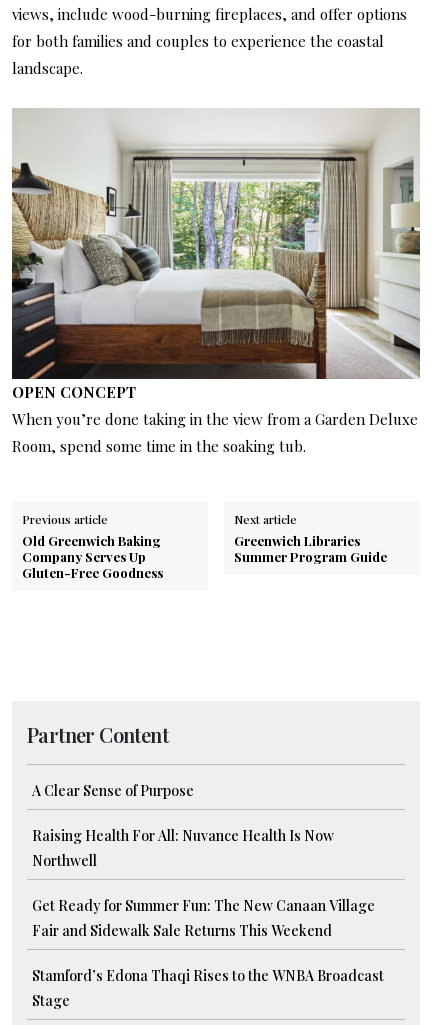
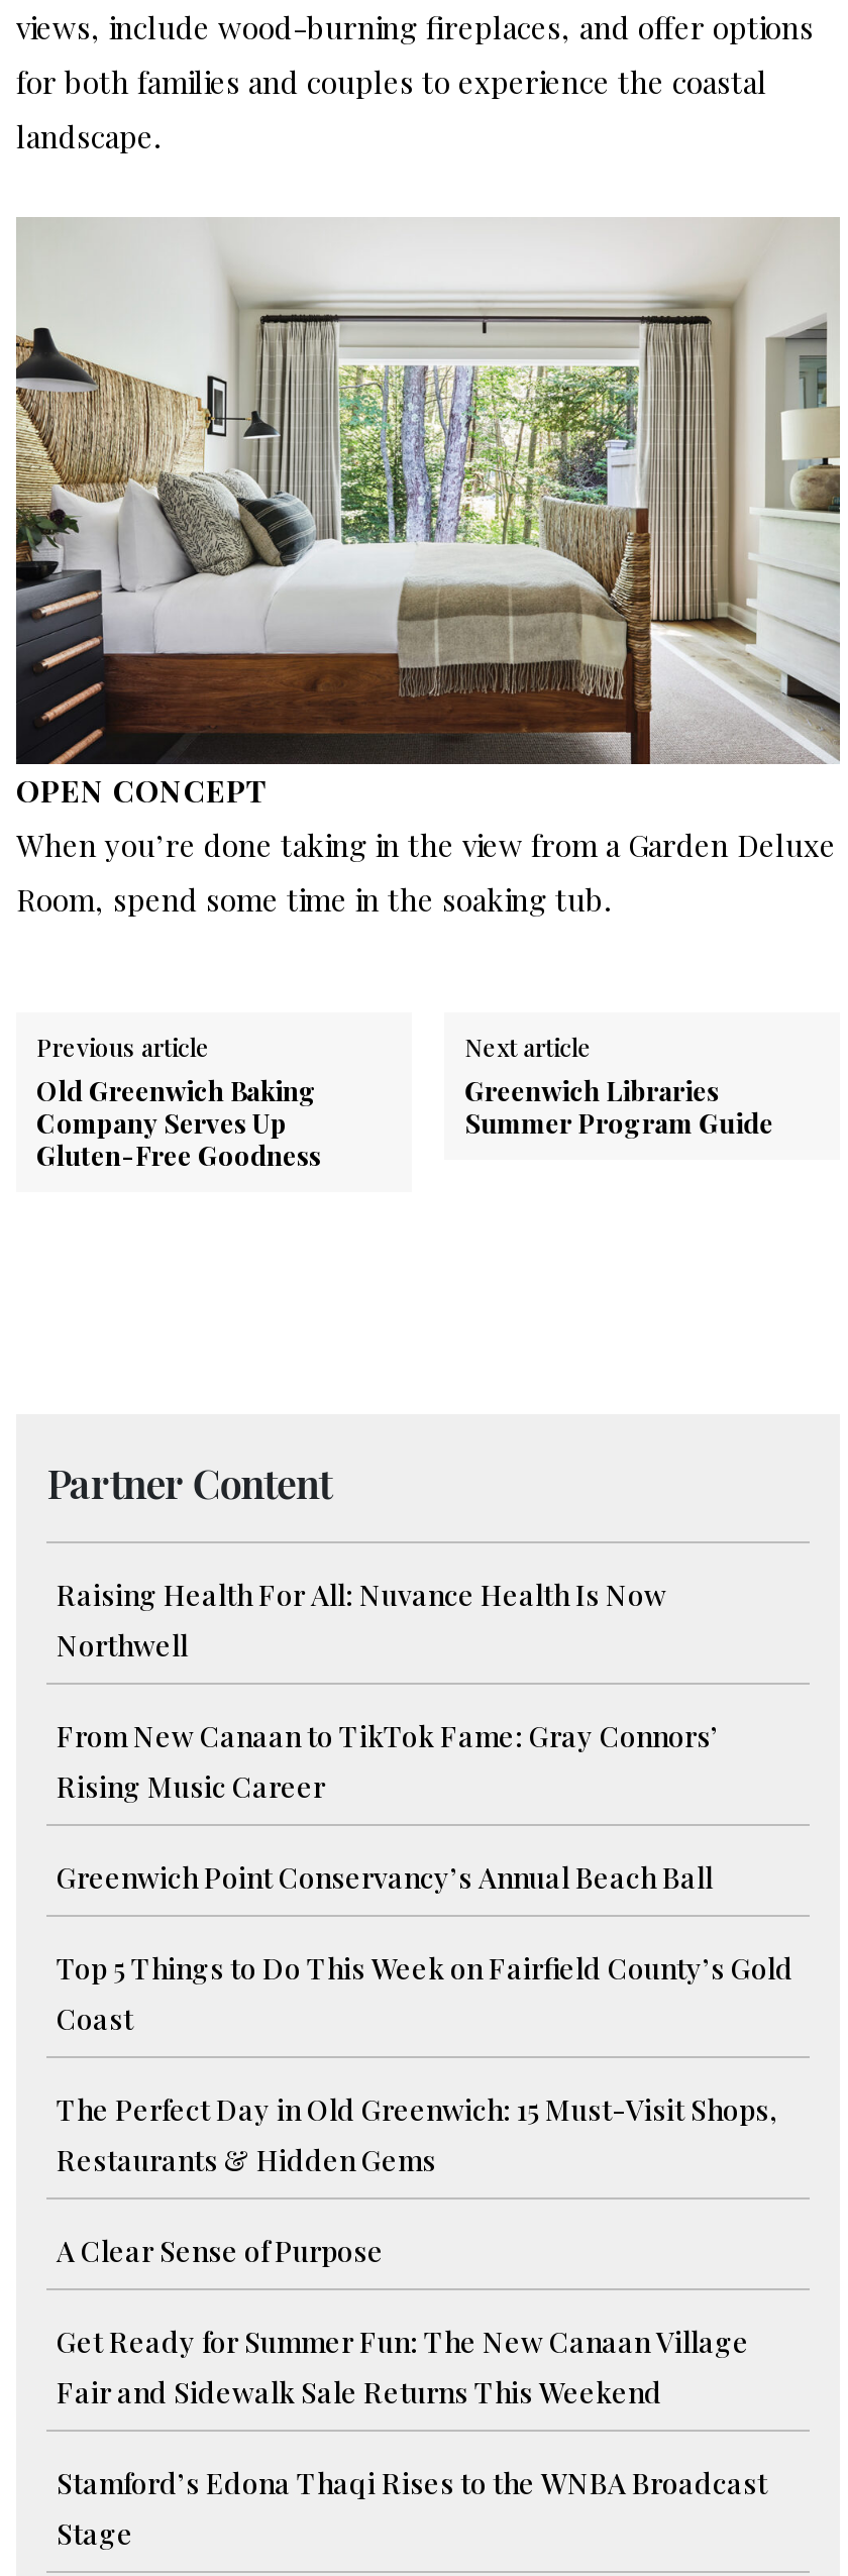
moved down: A Clear Sense of Purpose

moved up: Raising Health For All: Nuvance Health Is Now | Northwell

+ From New Canaan to TikTok Fame: Gray Connors’
+ Rising Music Career
+ Greenwich Point Conservancy’s Annual Beach Ball
+ Top 5 Things to Do This Week on Fairfield County’s Gold
+ Coast
+ The Perfect Day in Old Greenwich: 15 Must-Visit Shops,
+ Restaurants & Hidden Gems
